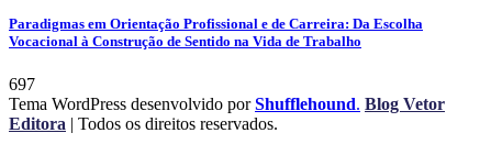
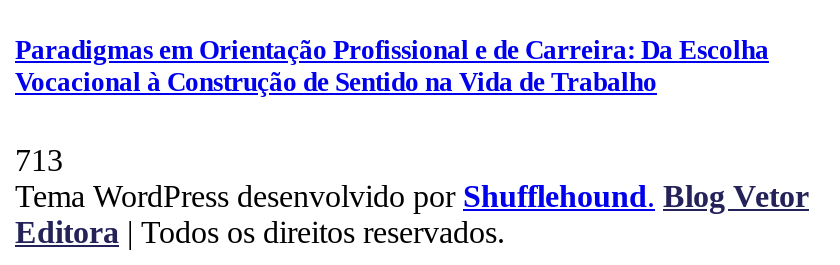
- 697
+ 713
